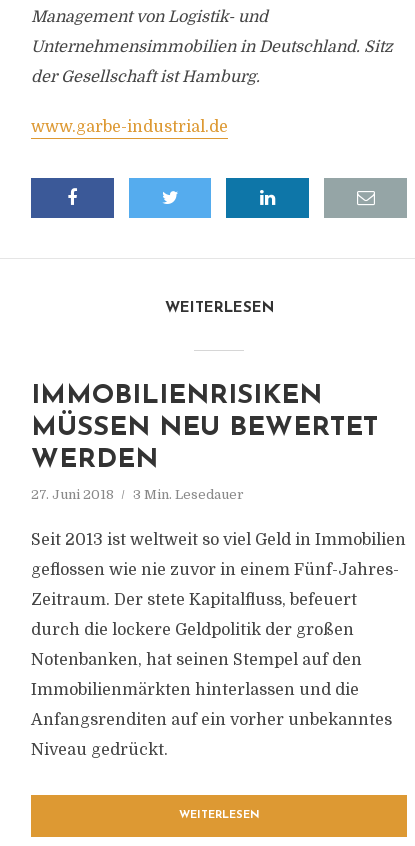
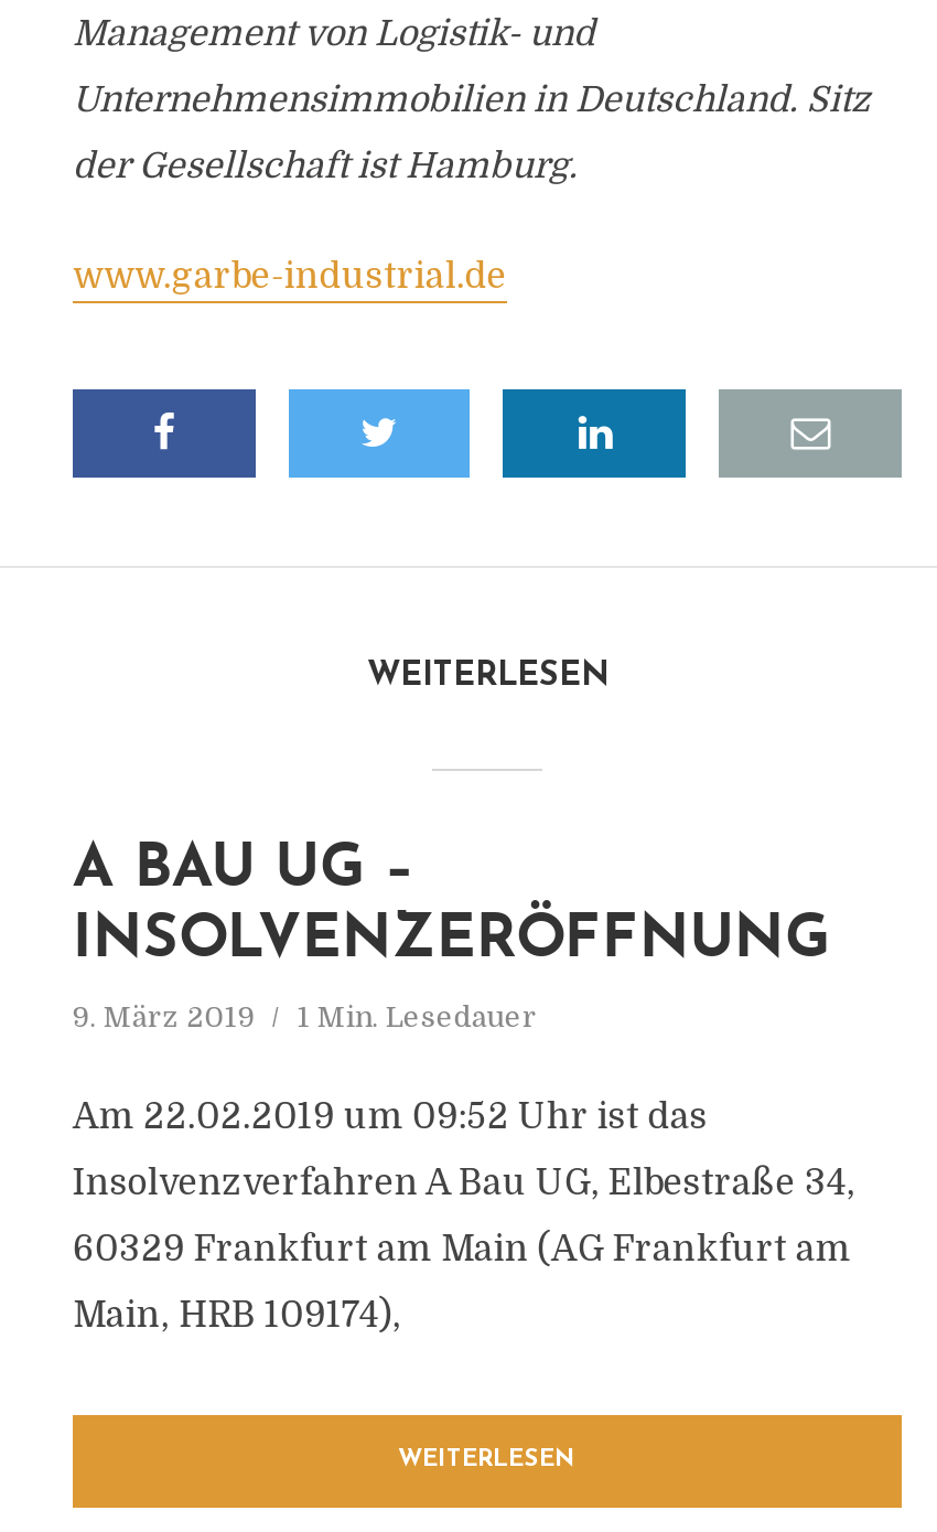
- IMMOBILIENRISIKEN
- MÜSSEN NEU BEWERTET
- WERDEN
- 27. Juni 2018
- 3 Min. Lesedauer
- Seit 2013 ist weltweit so viel Geld in Immobilien
- geflossen wie nie zuvor in einem Fünf-Jahres-
- Zeitraum. Der stete Kapitalfluss, befeuert
- durch die lockere Geldpolitik der großen
- Notenbanken, hat seinen Stempel auf den
- Immobilienmärkten hinterlassen und die
- Anfangsrenditen auf ein vorher unbekanntes
- Niveau gedrückt.
+ A BAU UG –
+ INSOLVENZERÖFFNUNG
+ 9. März 2019
+ 1 Min. Lesedauer
+ Am 22.02.2019 um 09:52 Uhr ist das
+ Insolvenzverfahren A Bau UG, Elbestraße 34,
+ 60329 Frankfurt am Main (AG Frankfurt am
+ Main, HRB 109174),
